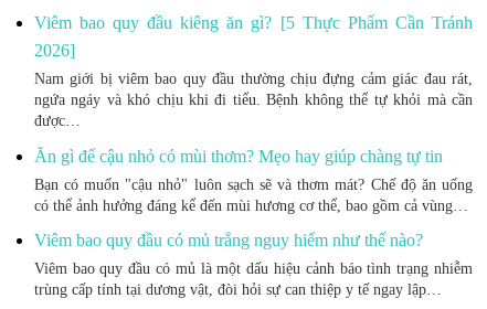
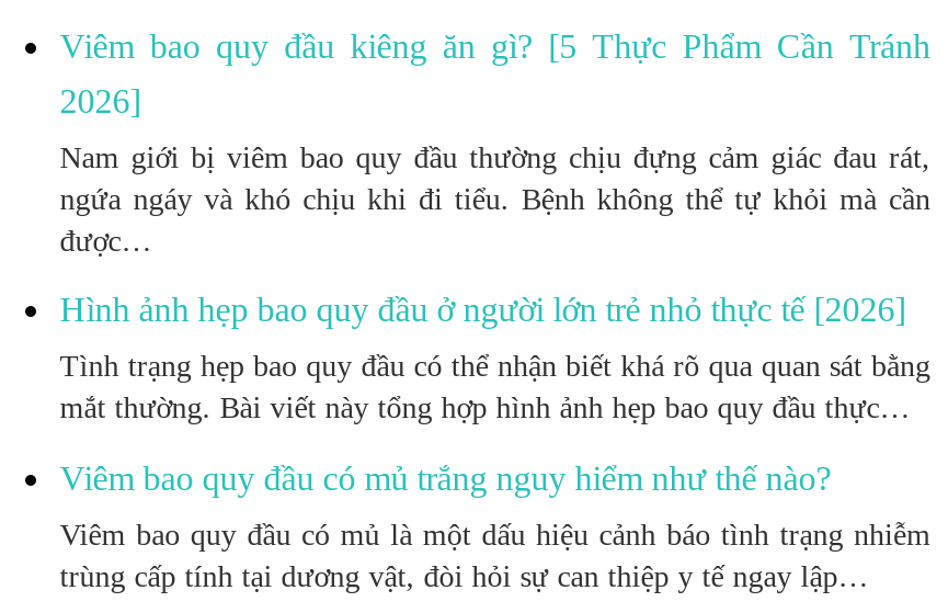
- Ăn gì để cậu nhỏ có mùi thơm? Mẹo hay giúp chàng tự tin
+ Hình ảnh hẹp bao quy đầu ở người lớn trẻ nhỏ thực tế [2026]

- Bạn có muốn "cậu nhỏ" luôn sạch sẽ và thơm mát? Chế độ ăn uống
- có thể ảnh hưởng đáng kể đến mùi hương cơ thể, bao gồm cả vùng…
+ Tình trạng hẹp bao quy đầu có thể nhận biết khá rõ qua quan sát bằng
+ mắt thường. Bài viết này tổng hợp hình ảnh hẹp bao quy đầu thực…
